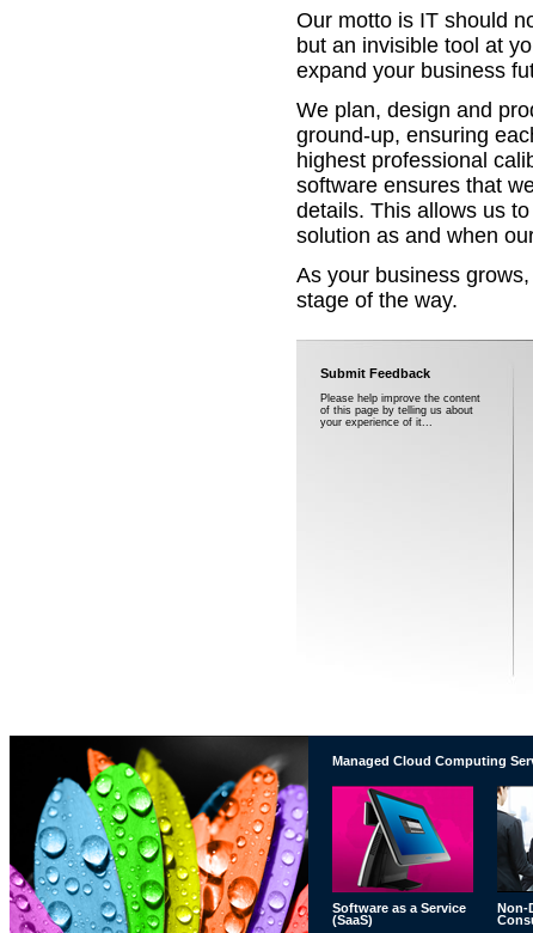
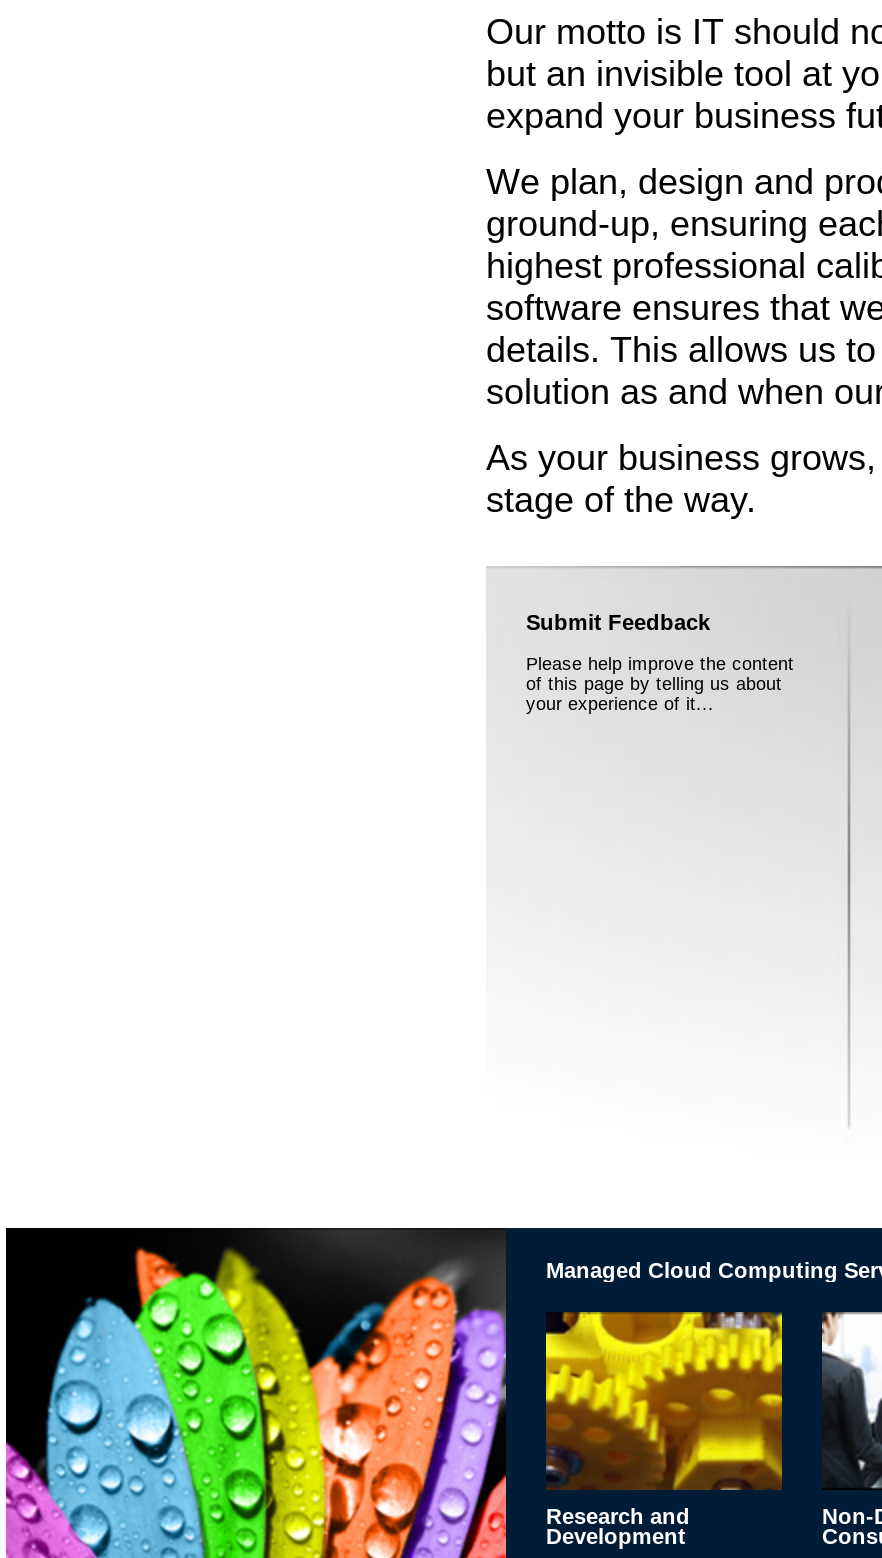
- [image]
- Software as a Service
- (SaaS)
+ [image]
+ Research and
+ Development
